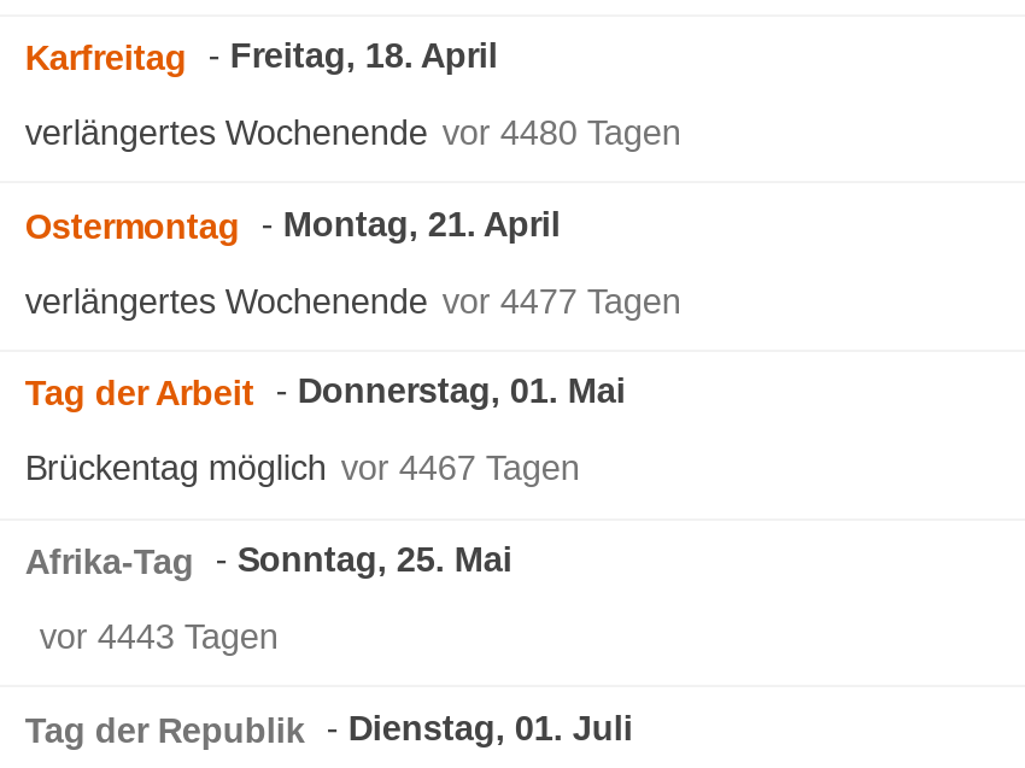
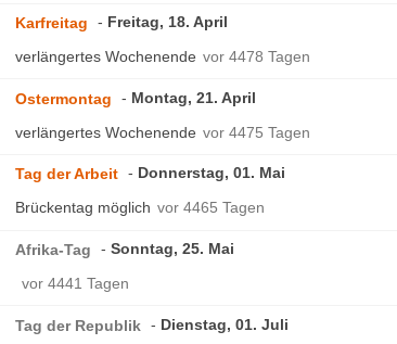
- verlängertes Wochenende vor 4480 Tagen
+ verlängertes Wochenende vor 4478 Tagen

- verlängertes Wochenende vor 4477 Tagen
+ verlängertes Wochenende vor 4475 Tagen

- Brückentag möglich vor 4467 Tagen
+ Brückentag möglich vor 4465 Tagen

- vor 4443 Tagen
+ vor 4441 Tagen
